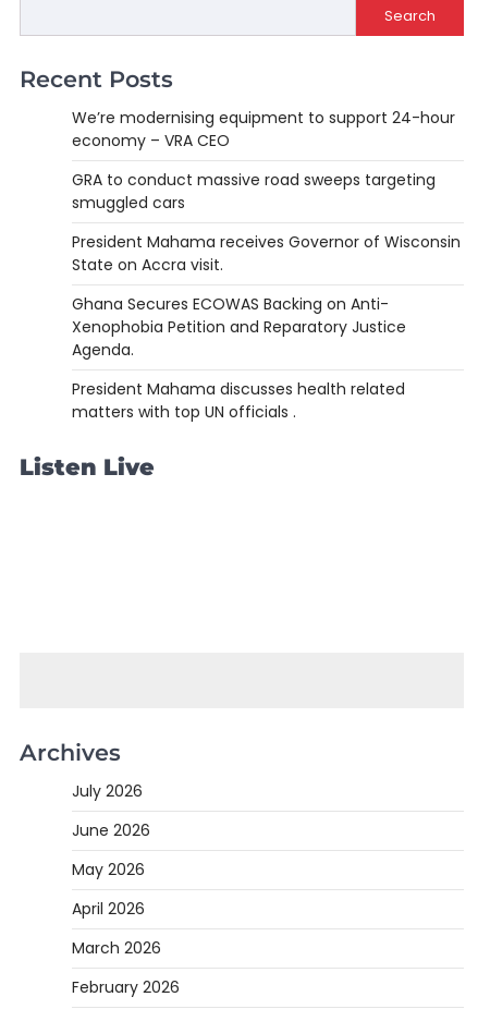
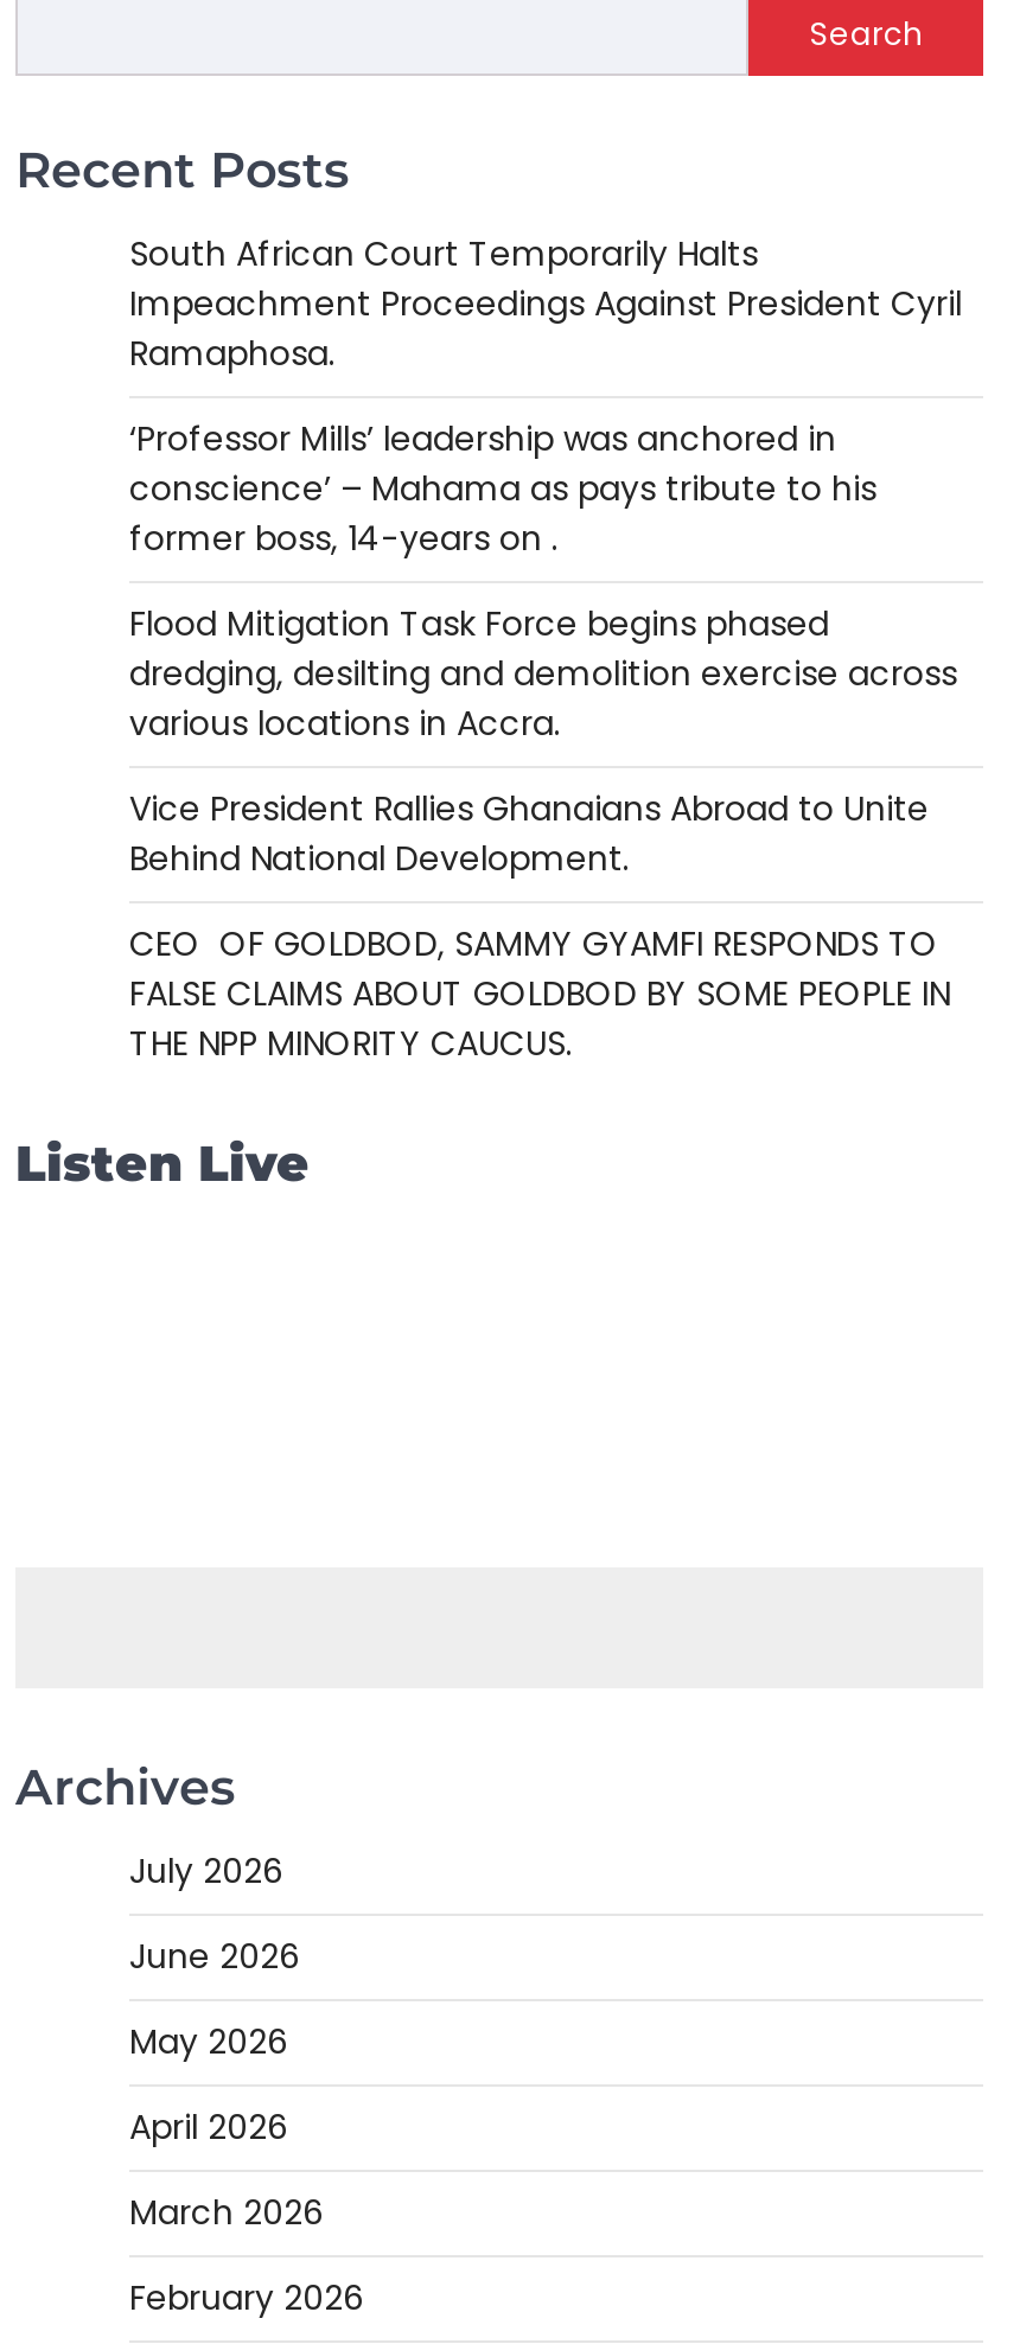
- We’re modernising equipment to support 24-hour
- economy – VRA CEO
+ South African Court Temporarily Halts
+ Impeachment Proceedings Against President Cyril
+ Ramaphosa.

- GRA to conduct massive road sweeps targeting
- smuggled cars
+ ‘Professor Mills’ leadership was anchored in
+ conscience’ – Mahama as pays tribute to his
+ former boss, 14-years on .

- President Mahama receives Governor of Wisconsin
- State on Accra visit.
+ Flood Mitigation Task Force begins phased
+ dredging, desilting and demolition exercise across
+ various locations in Accra.

- Ghana Secures ECOWAS Backing on Anti-
- Xenophobia Petition and Reparatory Justice
- Agenda.
+ Vice President Rallies Ghanaians Abroad to Unite
+ Behind National Development.

- President Mahama discusses health related
- matters with top UN officials .
+ CEO OF GOLDBOD, SAMMY GYAMFI RESPONDS TO
+ FALSE CLAIMS ABOUT GOLDBOD BY SOME PEOPLE IN
+ THE NPP MINORITY CAUCUS.
